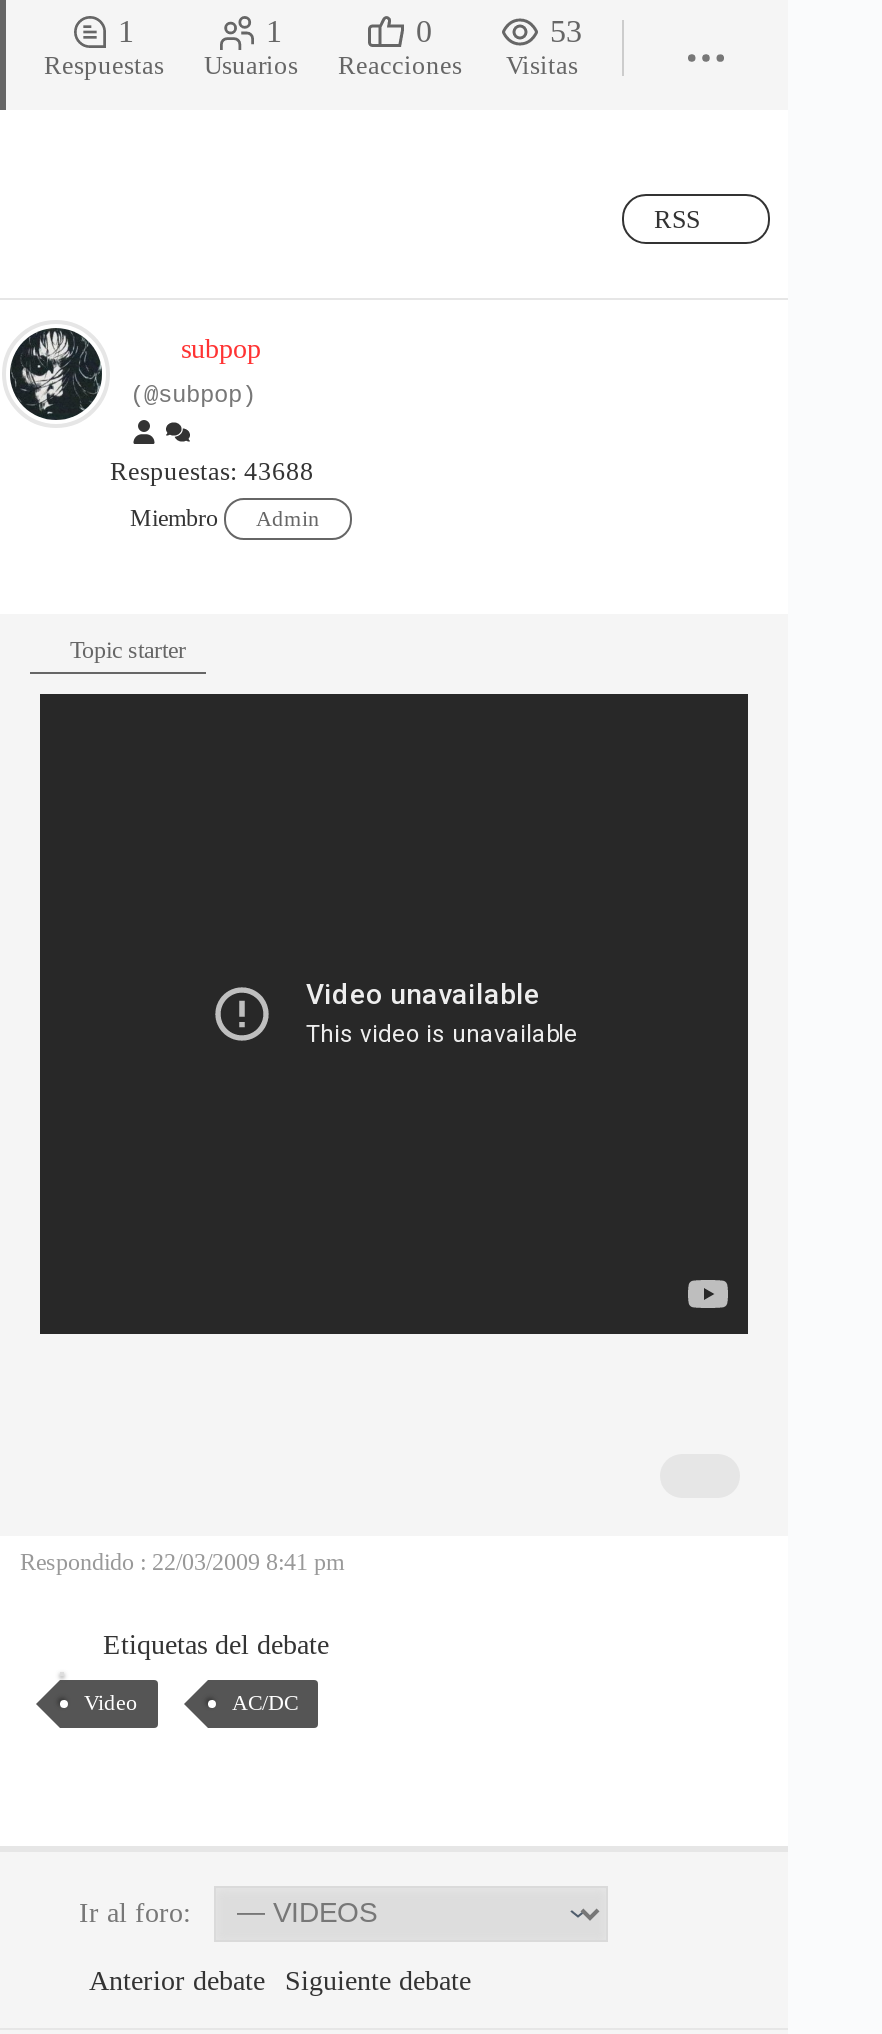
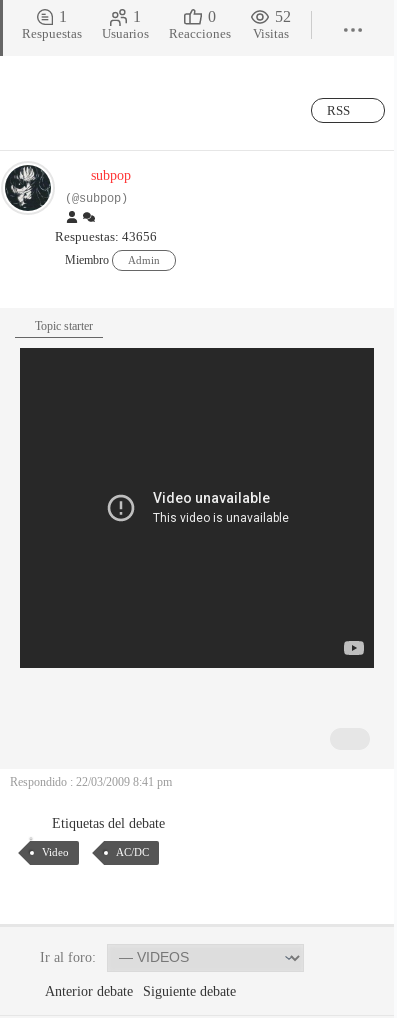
- 53
+ 52

- Respuestas: 43688
+ Respuestas: 43656
